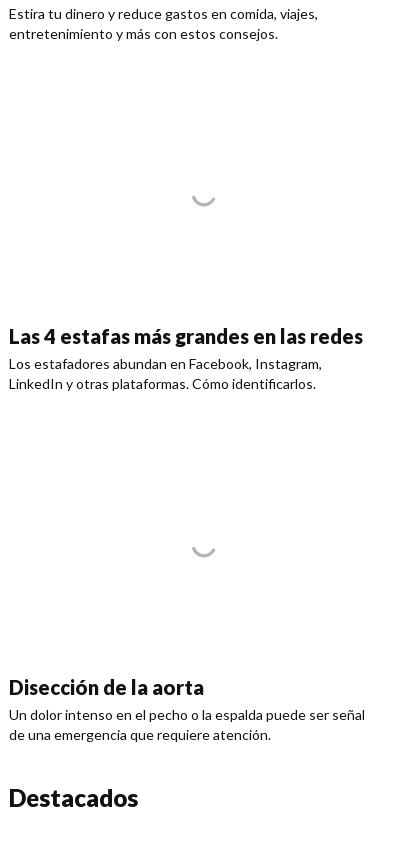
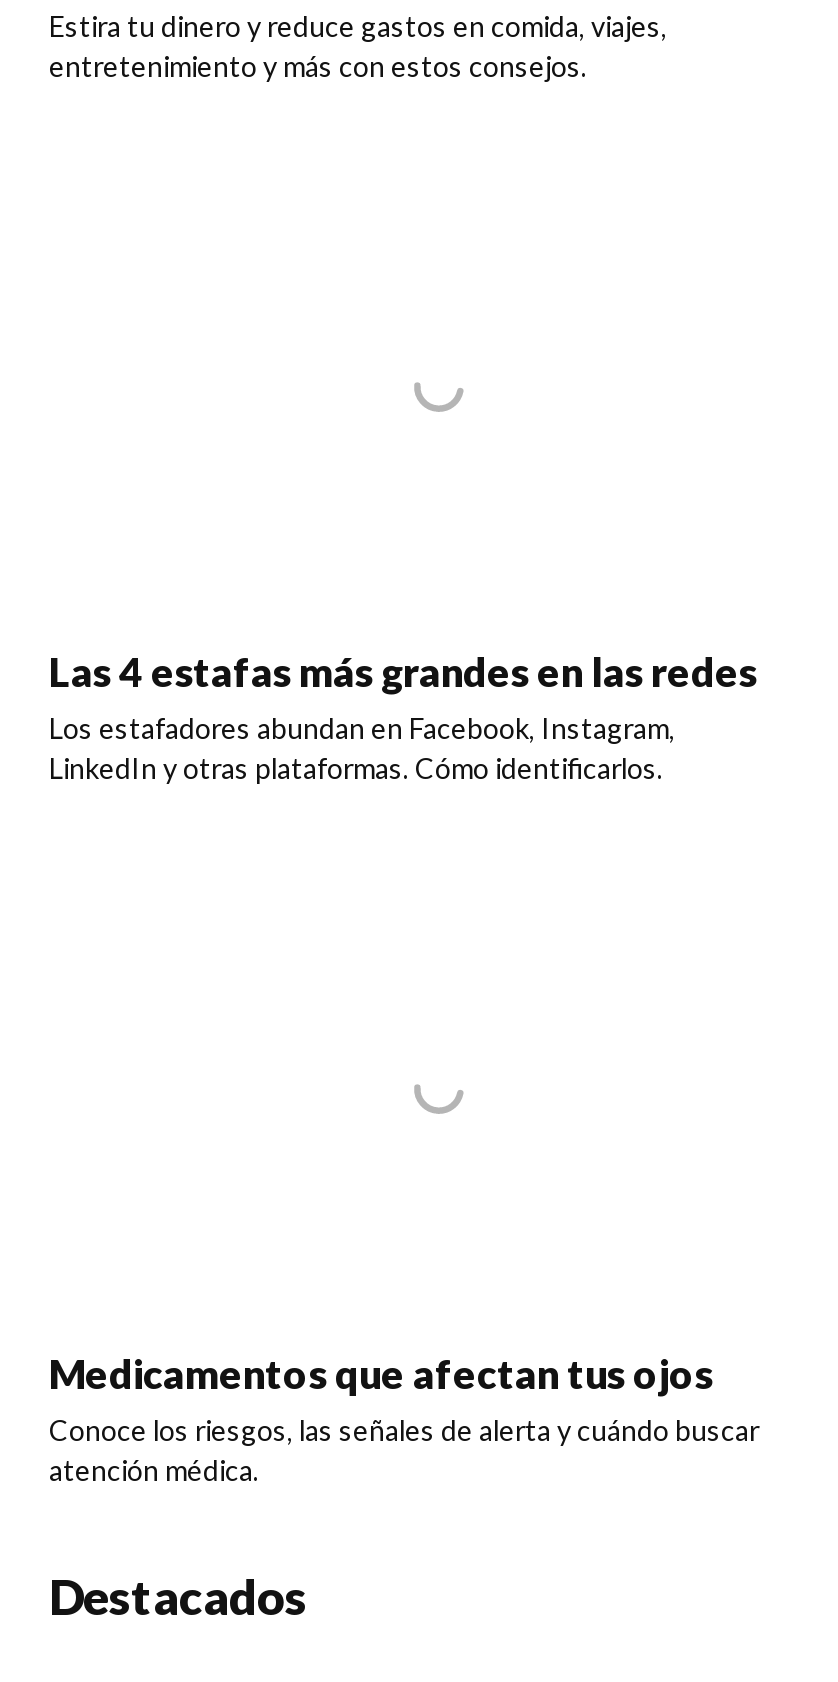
- Disección de la aorta
- Un dolor intenso en el pecho o la espalda puede ser señal
- de una emergencia que requiere atención.
+ Medicamentos que afectan tus ojos
+ Conoce los riesgos, las señales de alerta y cuándo buscar
+ atención médica.
